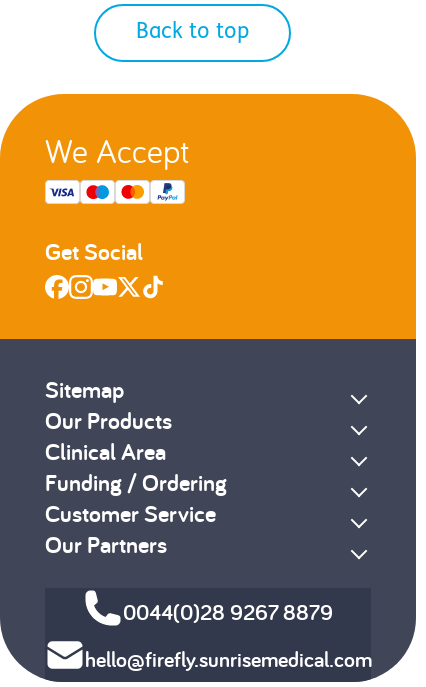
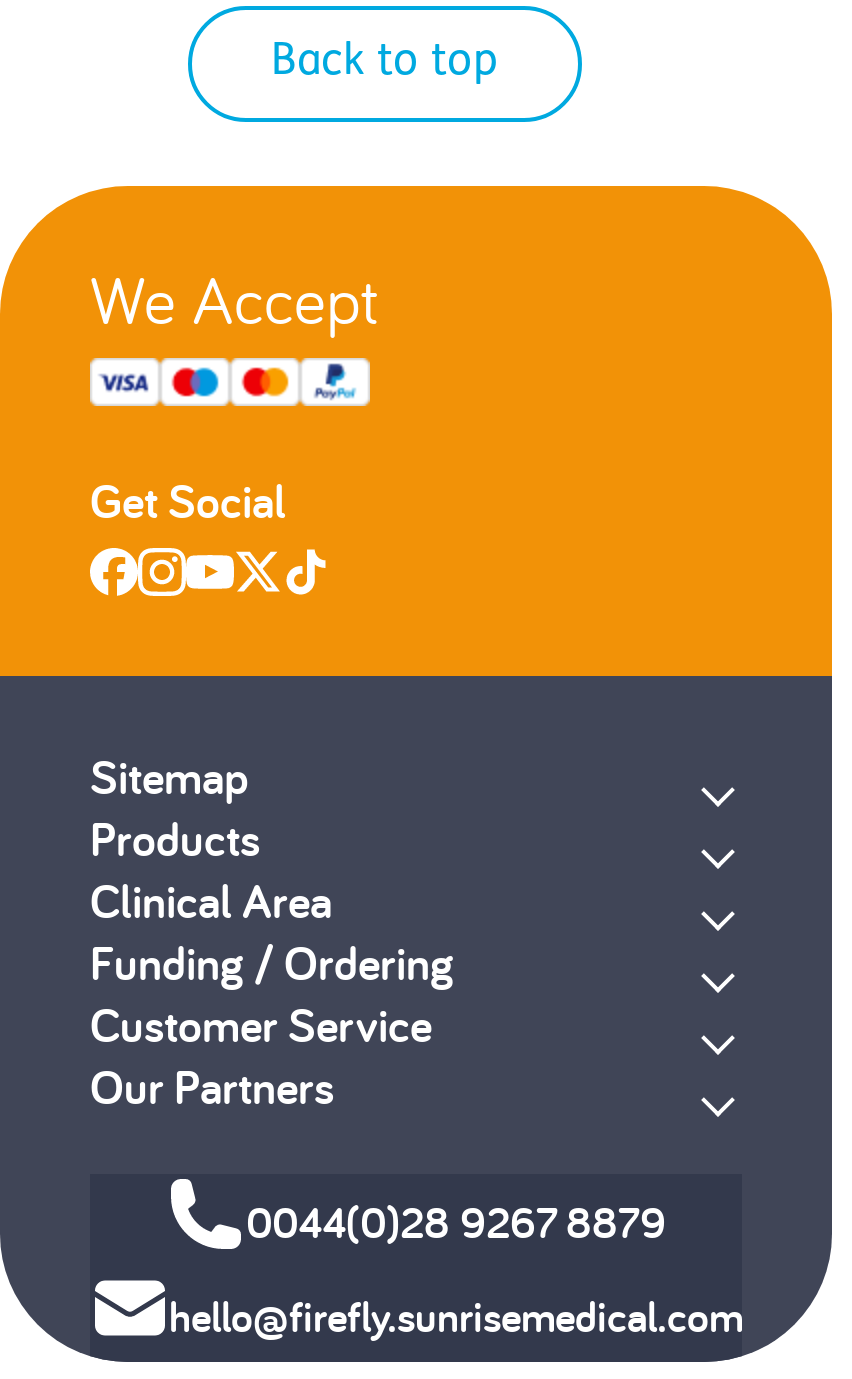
- Our Products
+ Products
